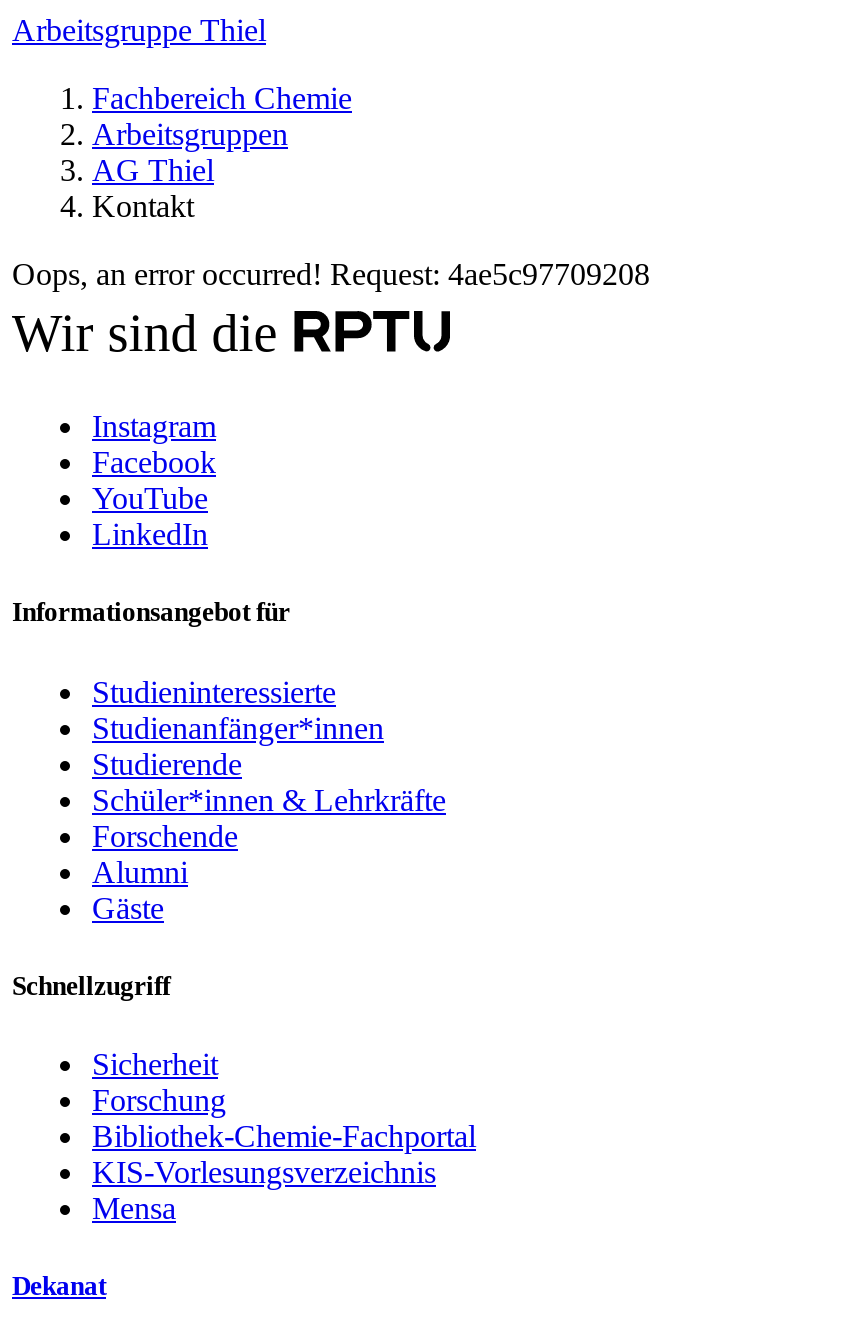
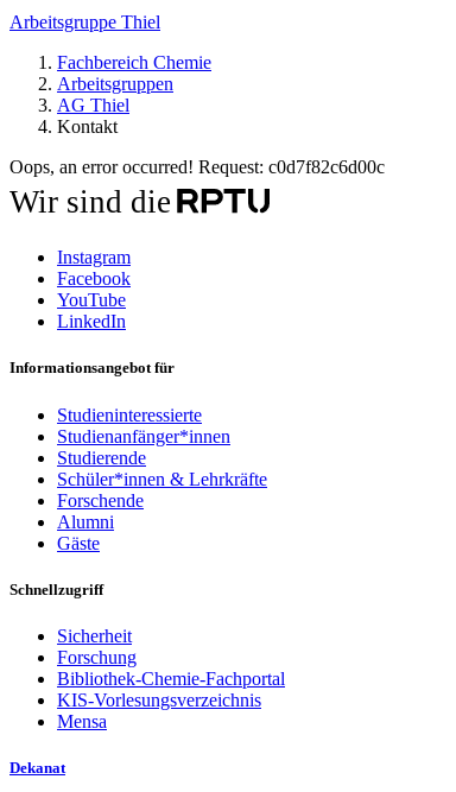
- Oops, an error occurred! Request: 4ae5c97709208
+ Oops, an error occurred! Request: c0d7f82c6d00c
